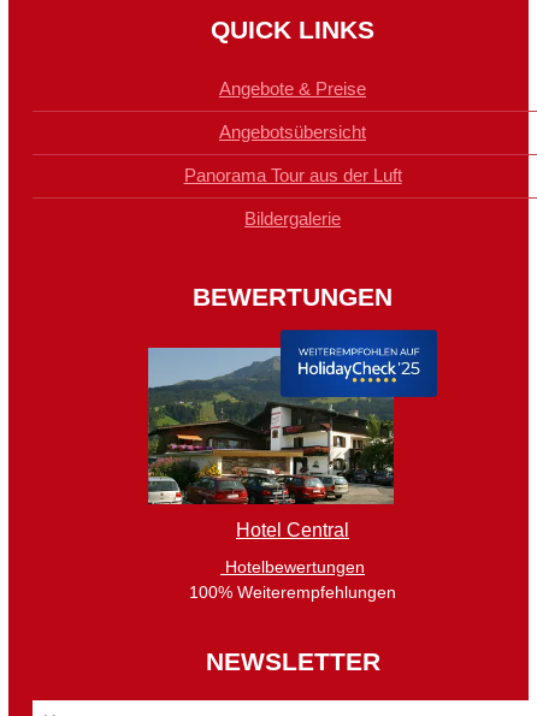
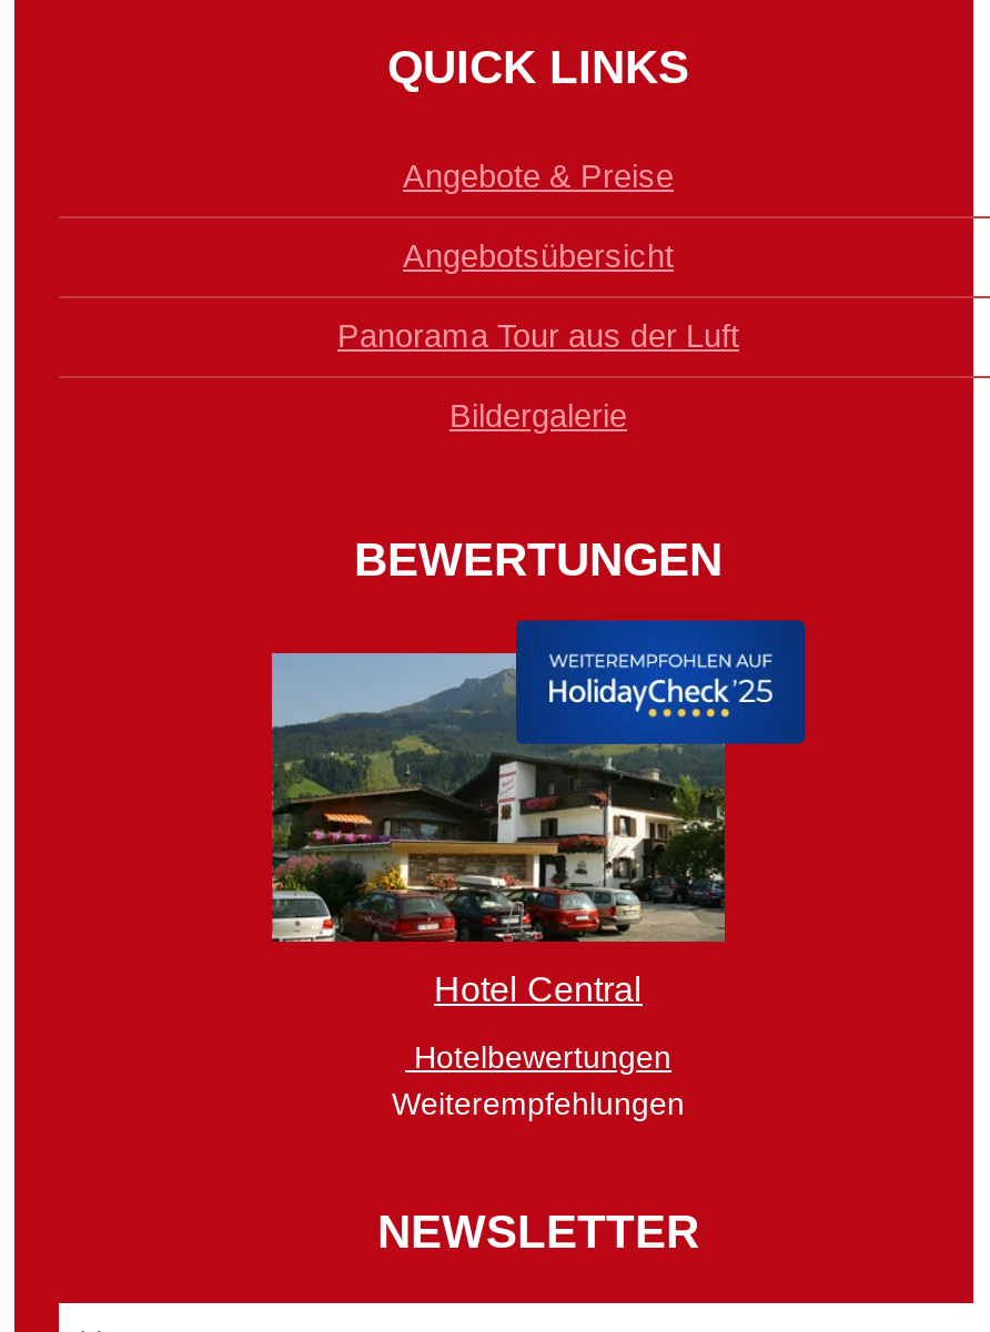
- 100% Weiterempfehlungen
+ Weiterempfehlungen
